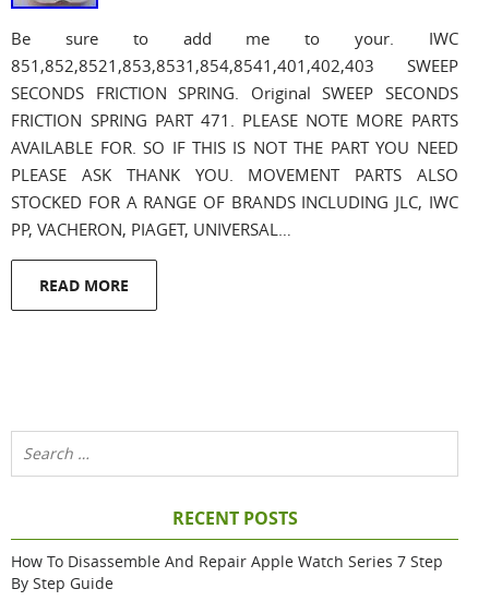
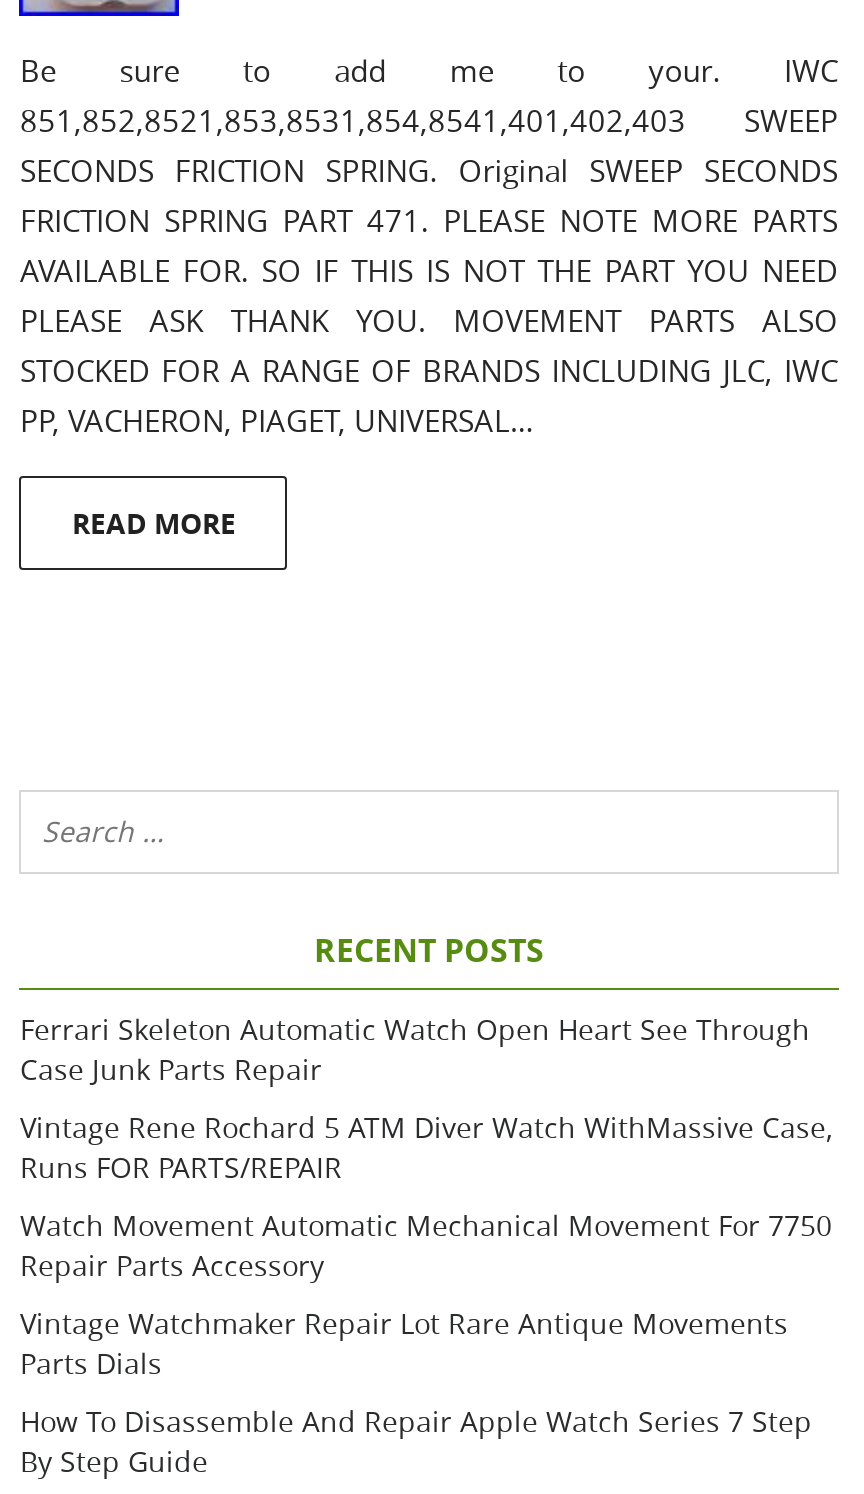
+ Ferrari Skeleton Automatic Watch Open Heart See Through
+ Case Junk Parts Repair
+ Vintage Rene Rochard 5 ATM Diver Watch WithMassive Case,
+ Runs FOR PARTS/REPAIR
+ Watch Movement Automatic Mechanical Movement For 7750
+ Repair Parts Accessory
+ Vintage Watchmaker Repair Lot Rare Antique Movements
+ Parts Dials
